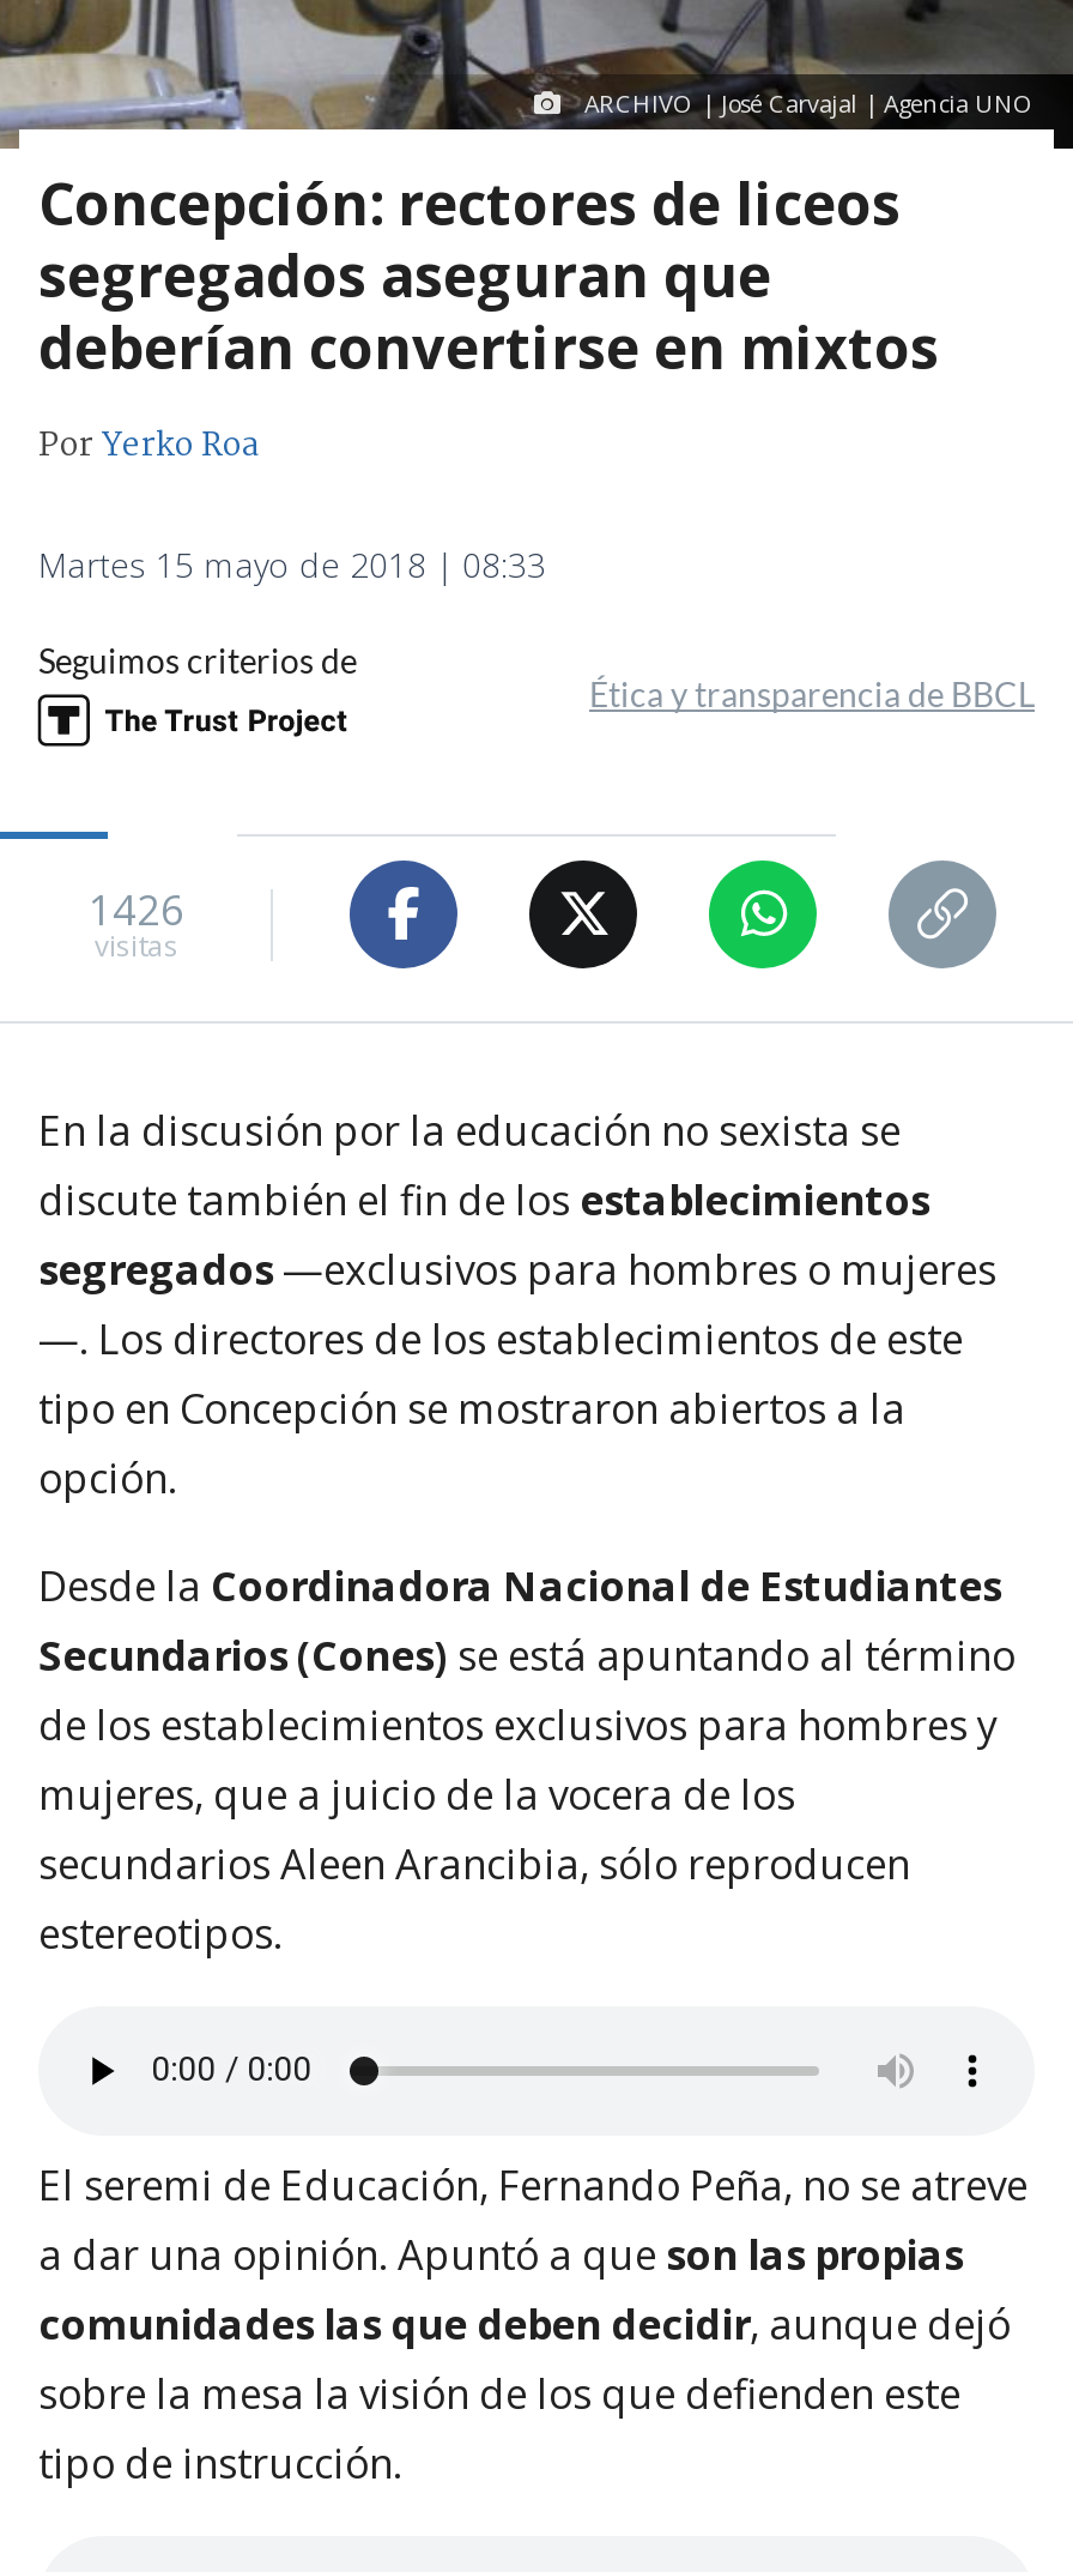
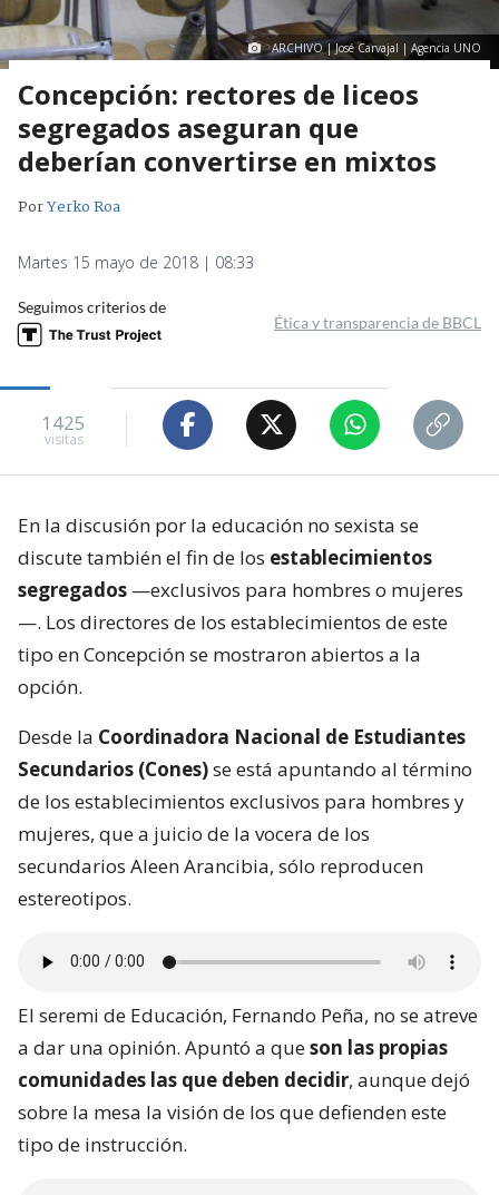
- 1426
+ 1425
